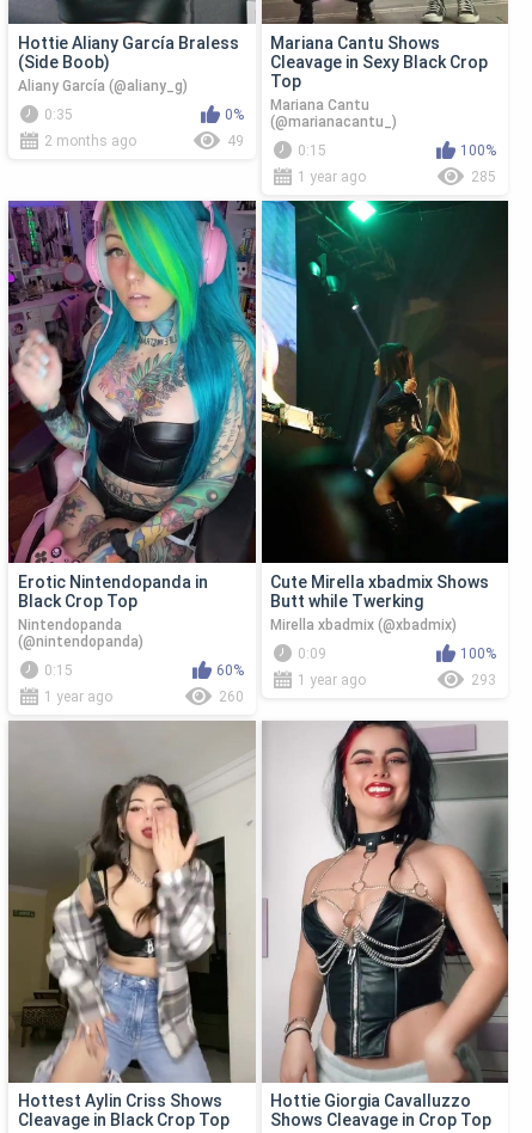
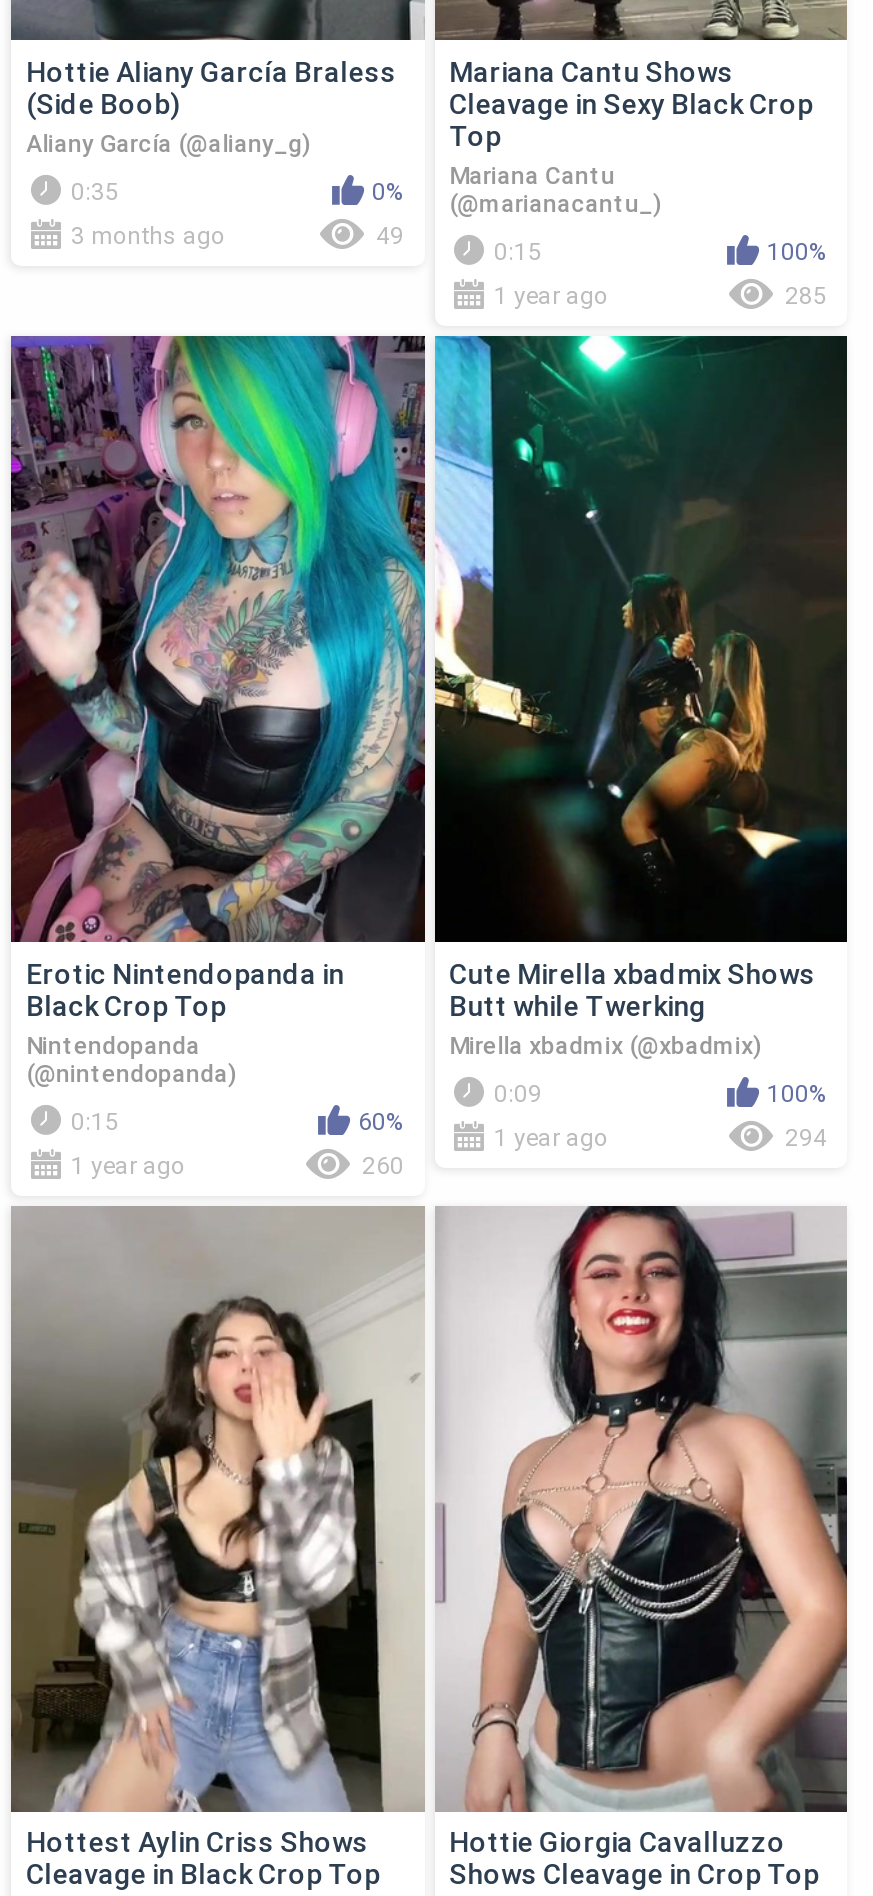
- 2 months ago
+ 3 months ago

- 293
+ 294
